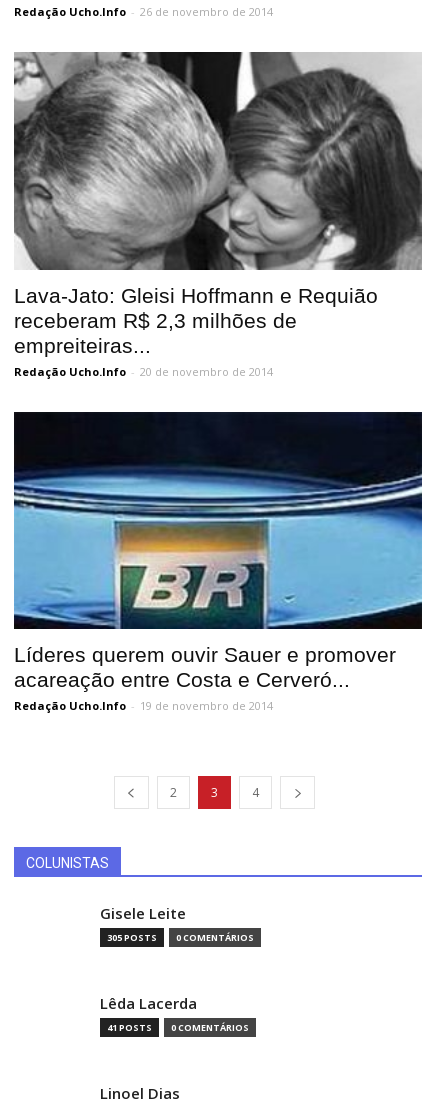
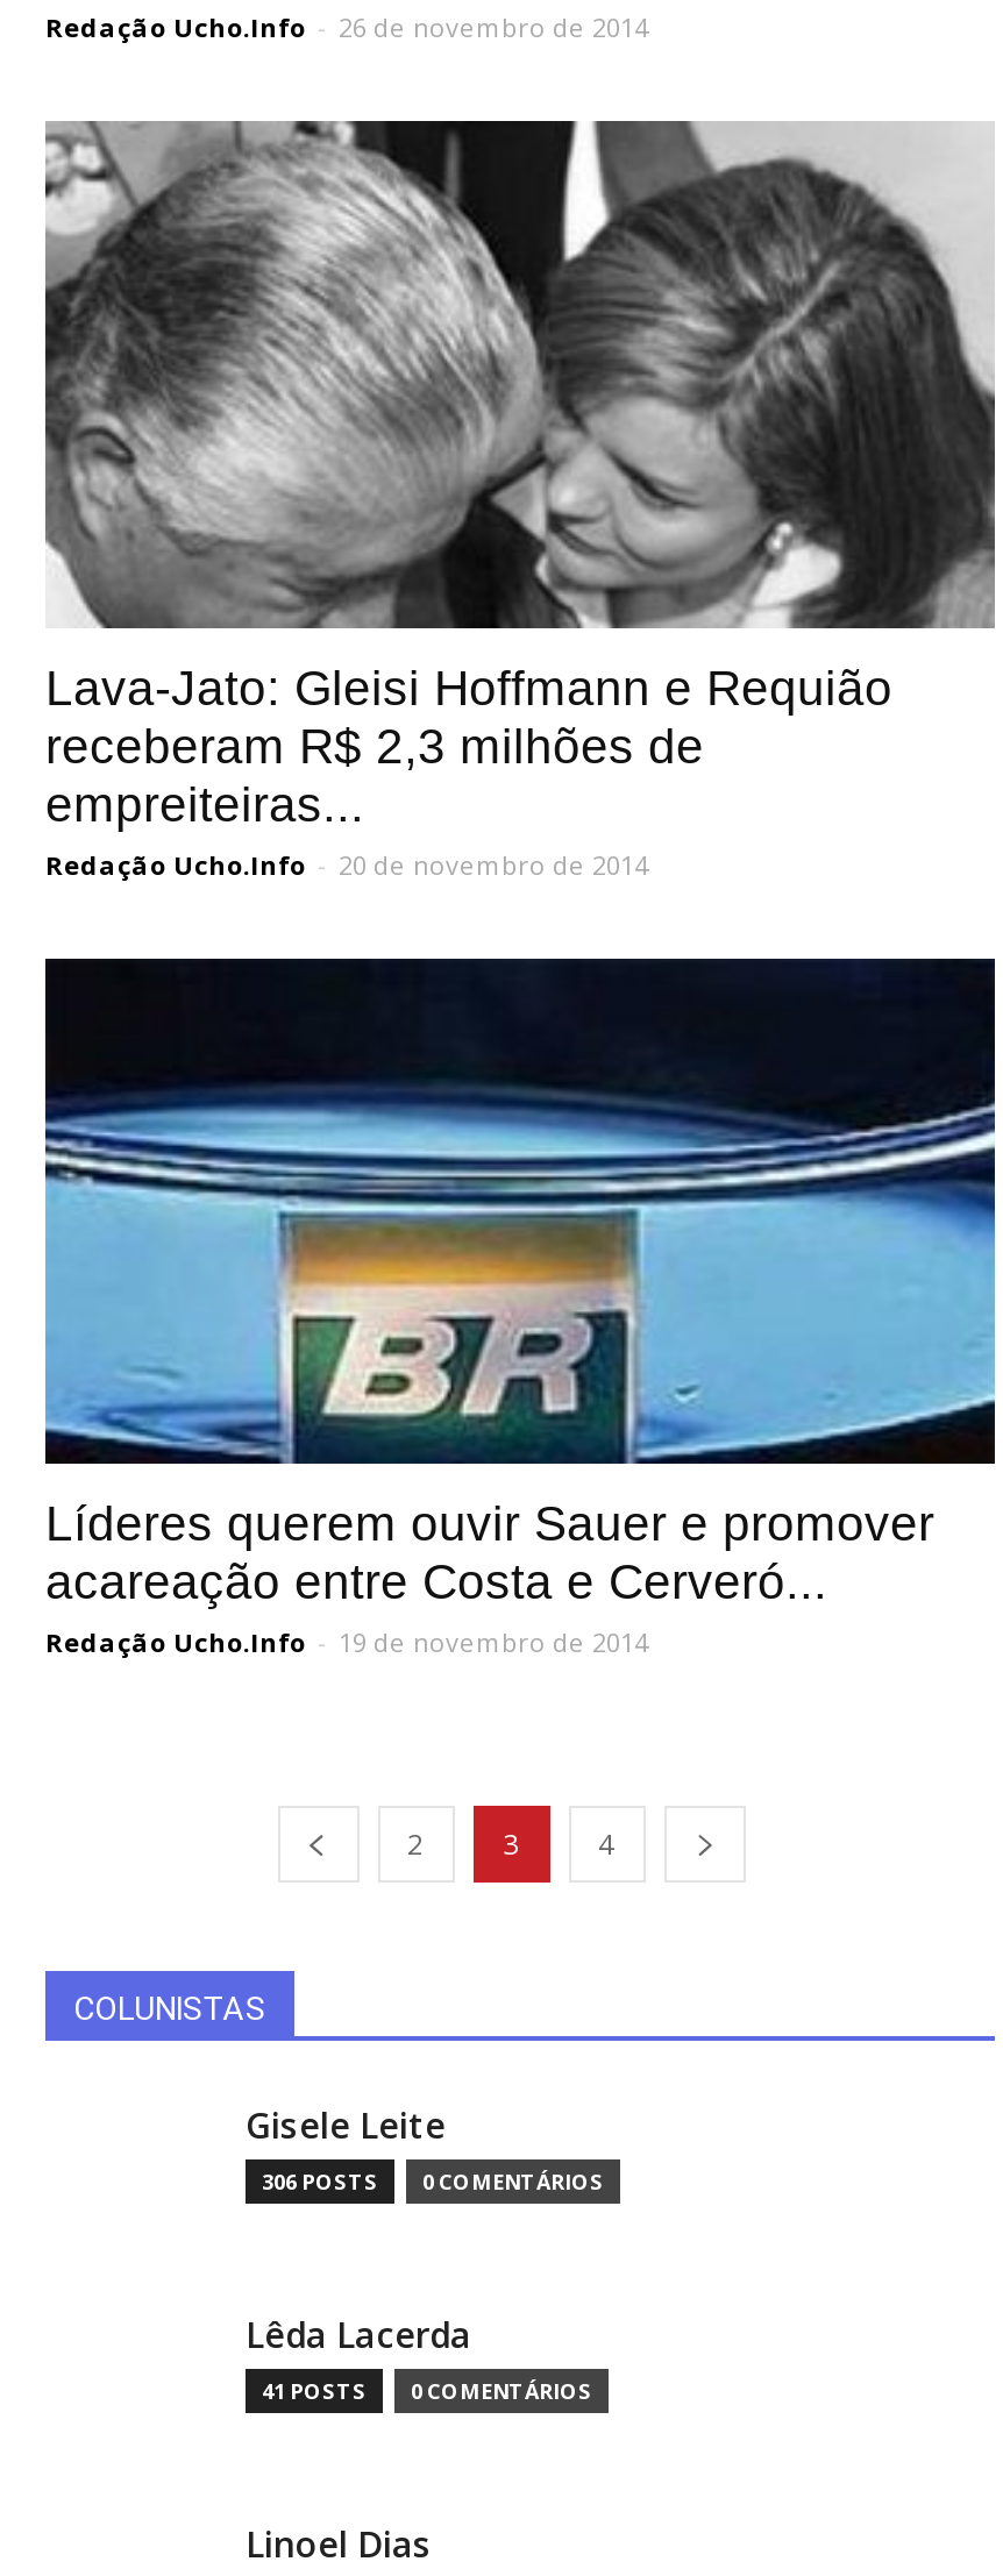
- 305 POSTS 0 COMENTÁRIOS
+ 306 POSTS 0 COMENTÁRIOS
